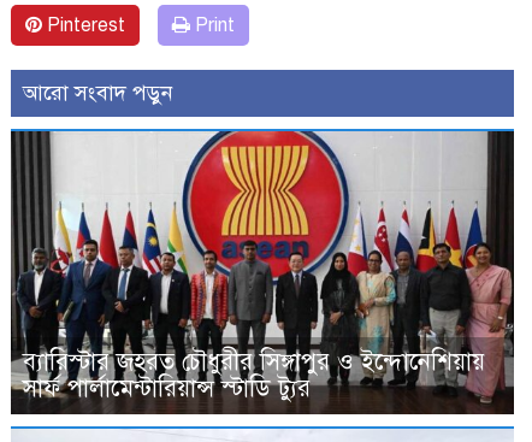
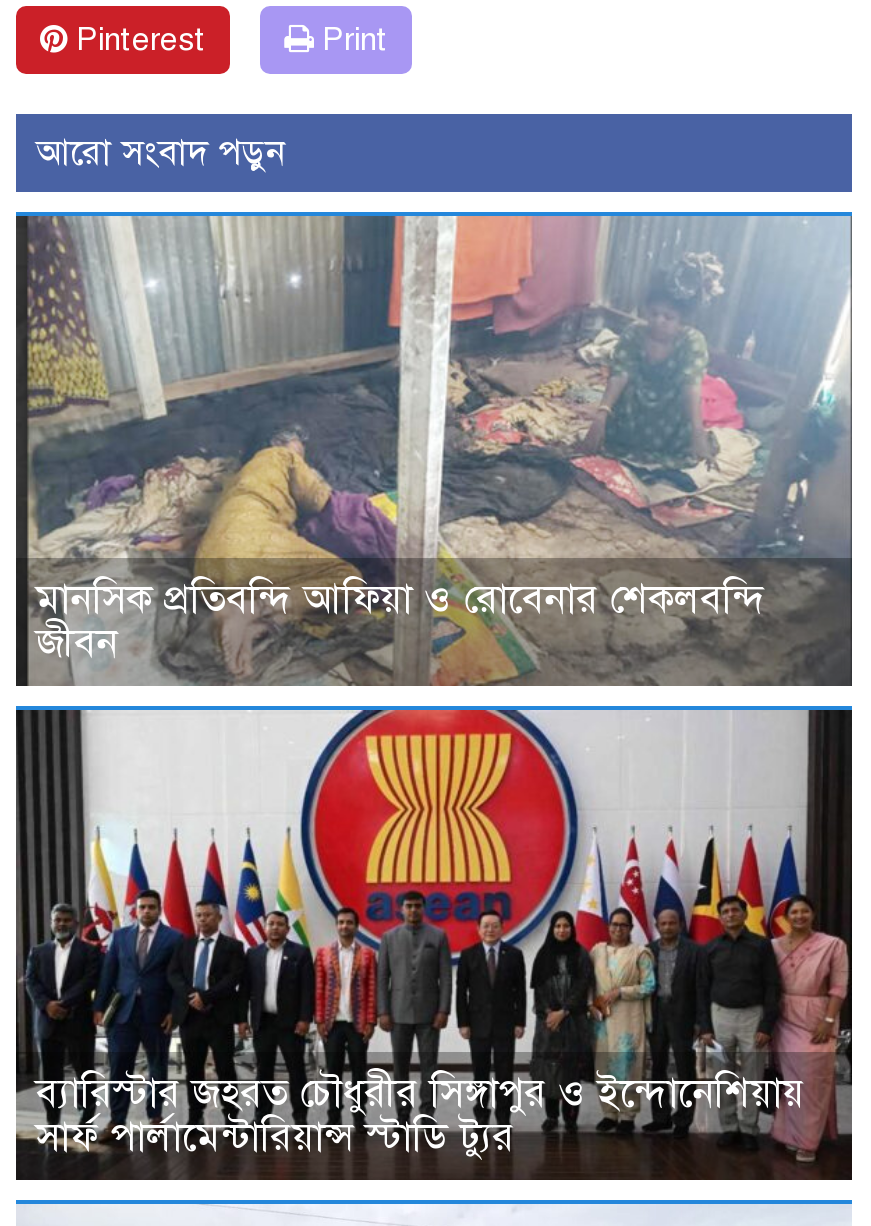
+ [image]
+ মানসিক প্রতিবন্দি আফিয়া ও রোবেনার শেকলবন্দি
+ জীবন
